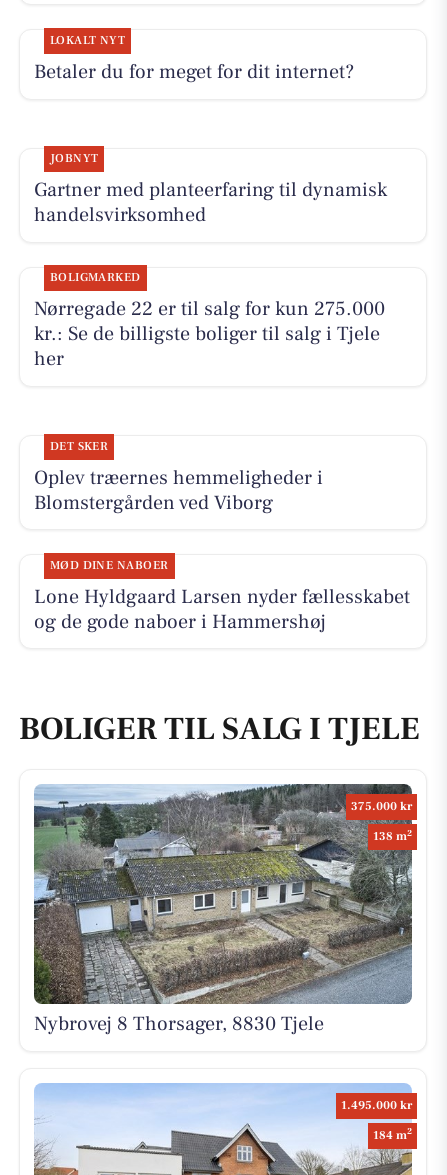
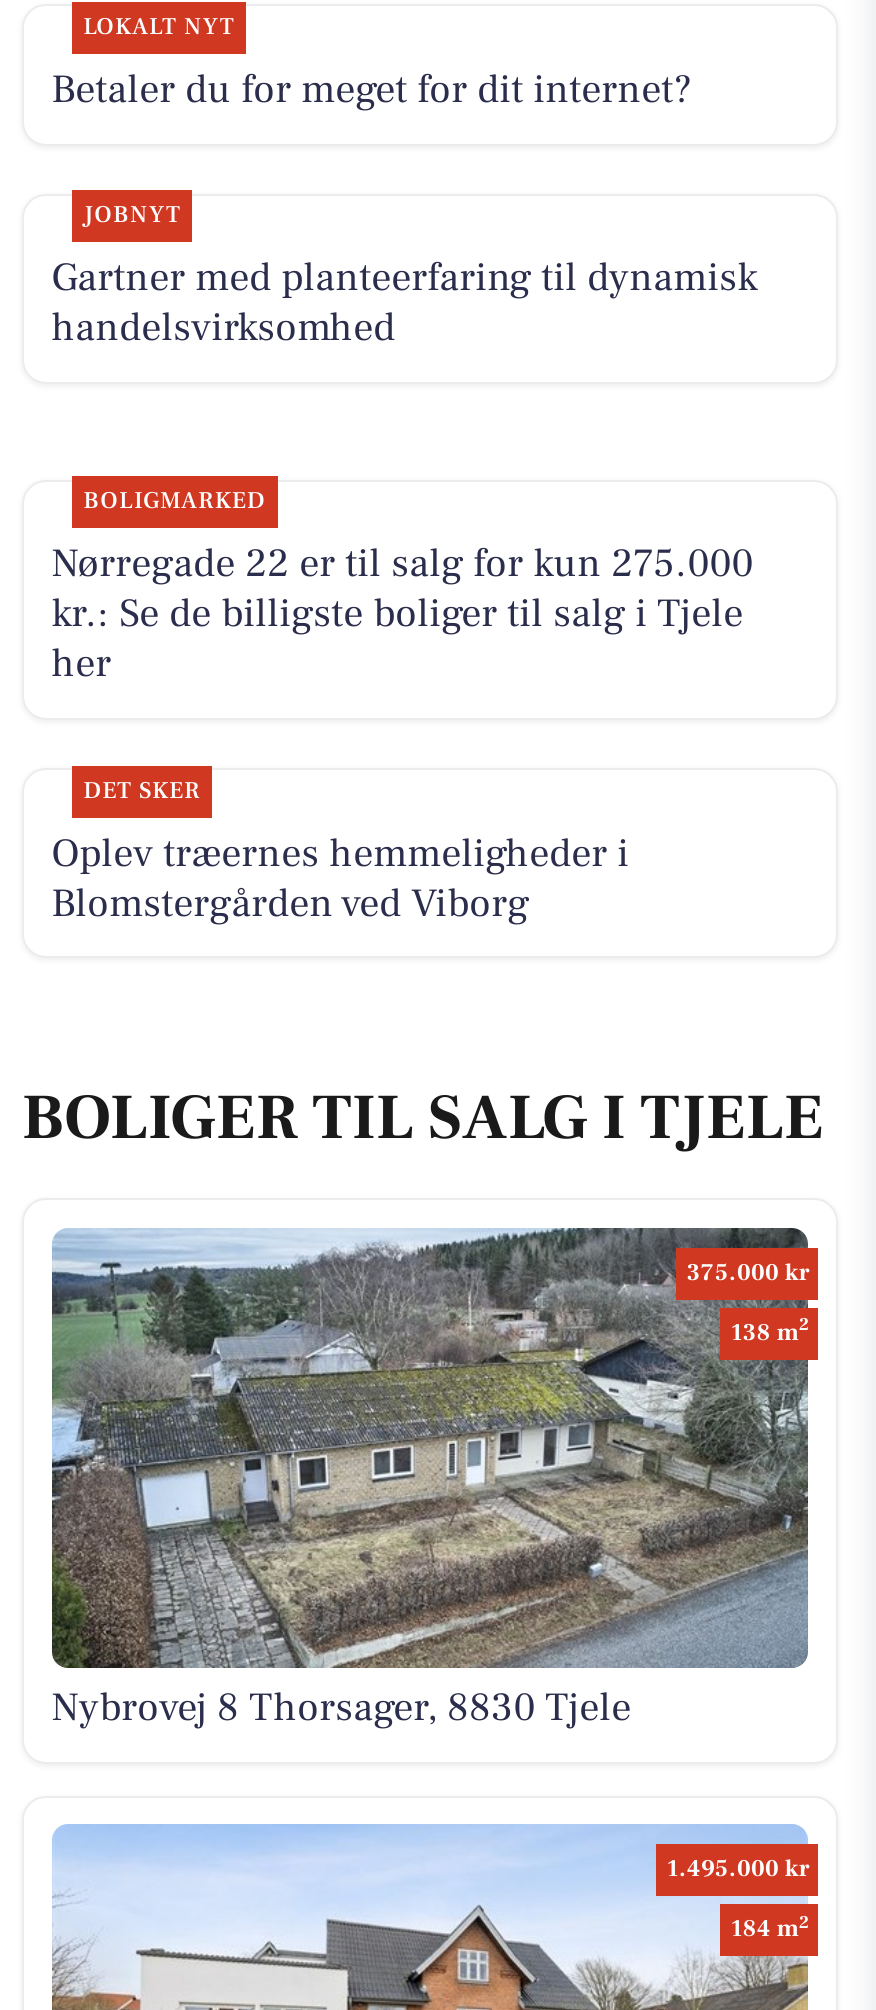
- MØD DINE NABOER
- Lone Hyldgaard Larsen nyder fællesskabet
- og de gode naboer i Hammershøj
